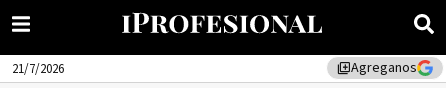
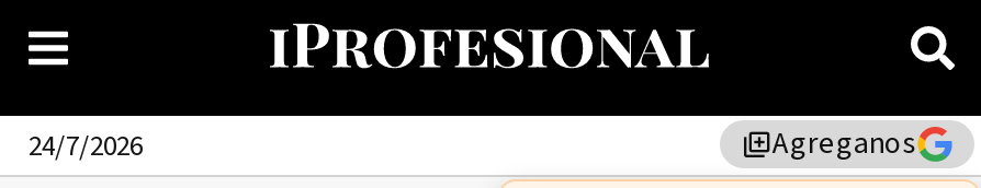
- 21/7/2026
+ 24/7/2026
